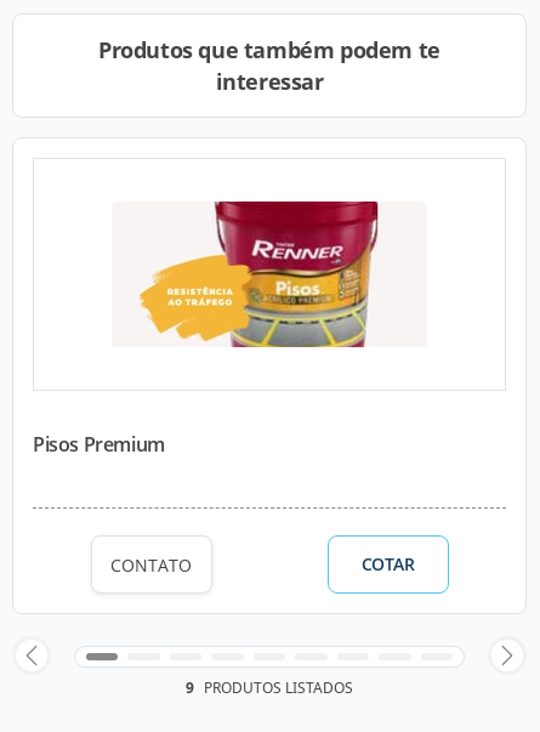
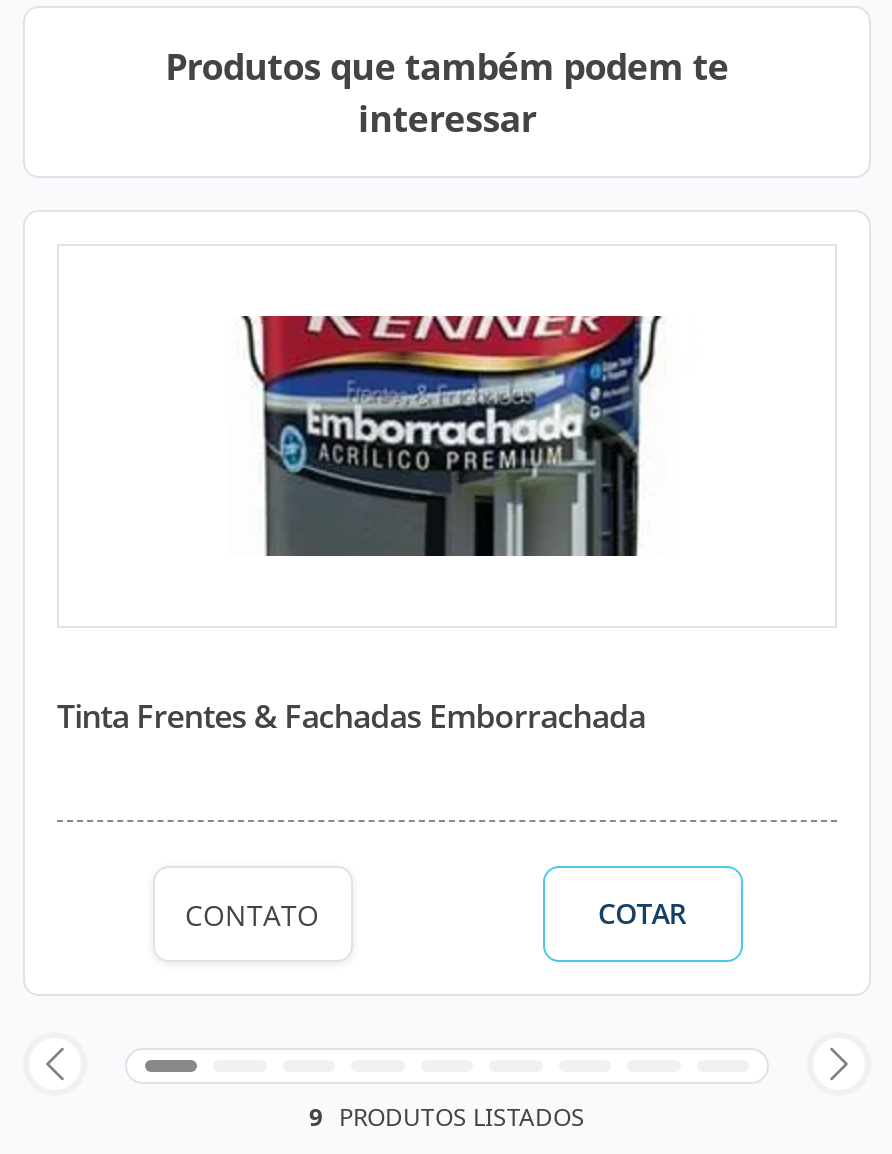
- [image]
+ [image]

- Pisos Premium
+ Tinta Frentes & Fachadas Emborrachada
